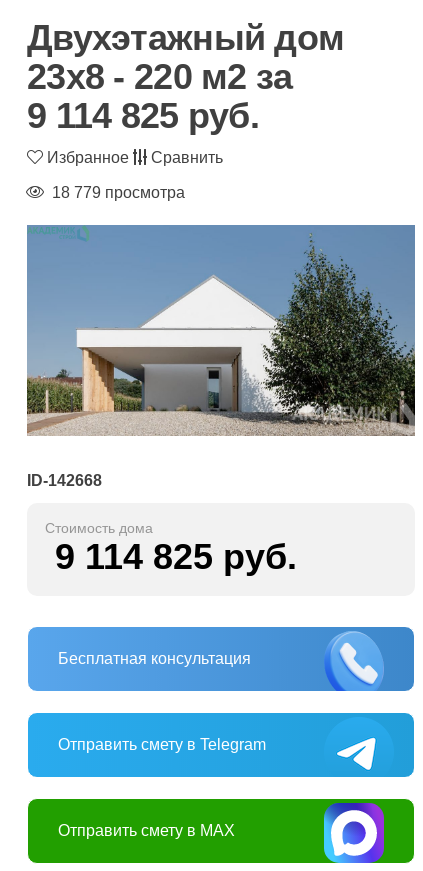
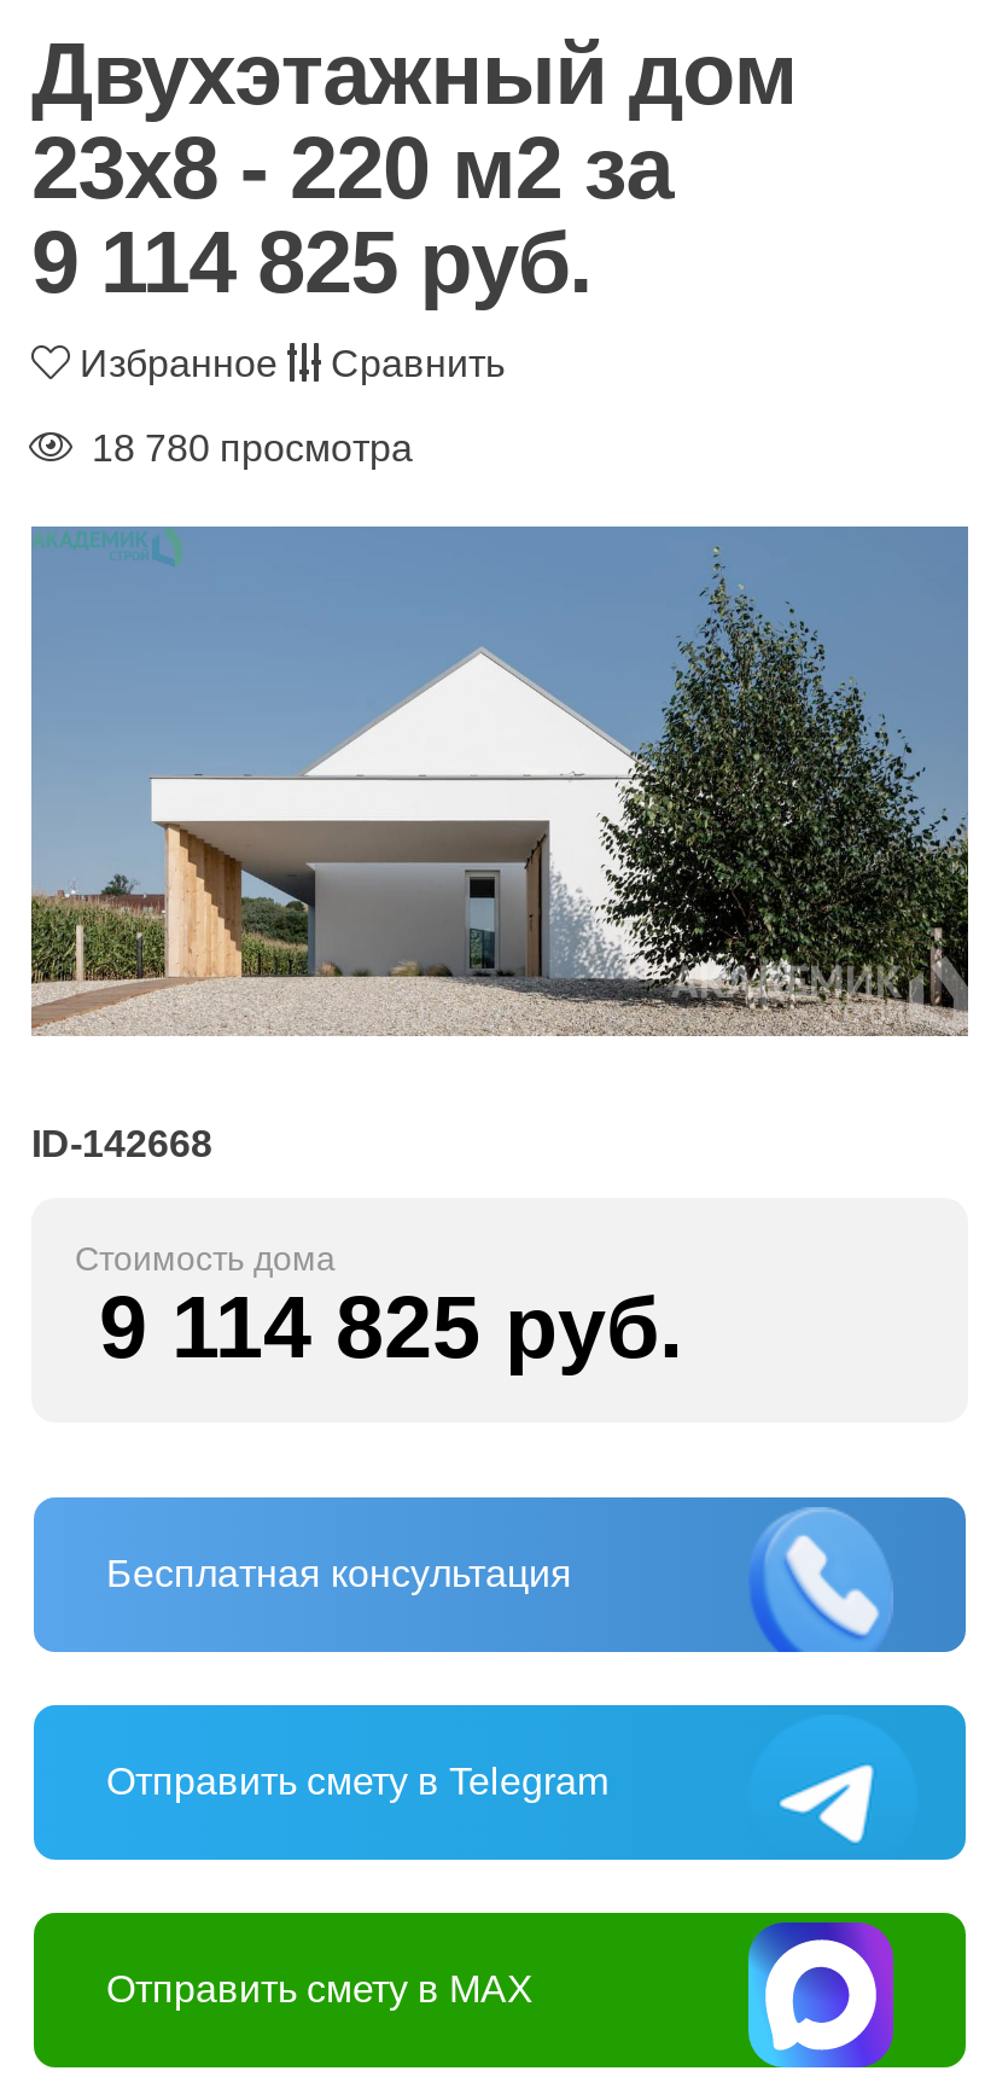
- 18 779 просмотра
+ 18 780 просмотра
